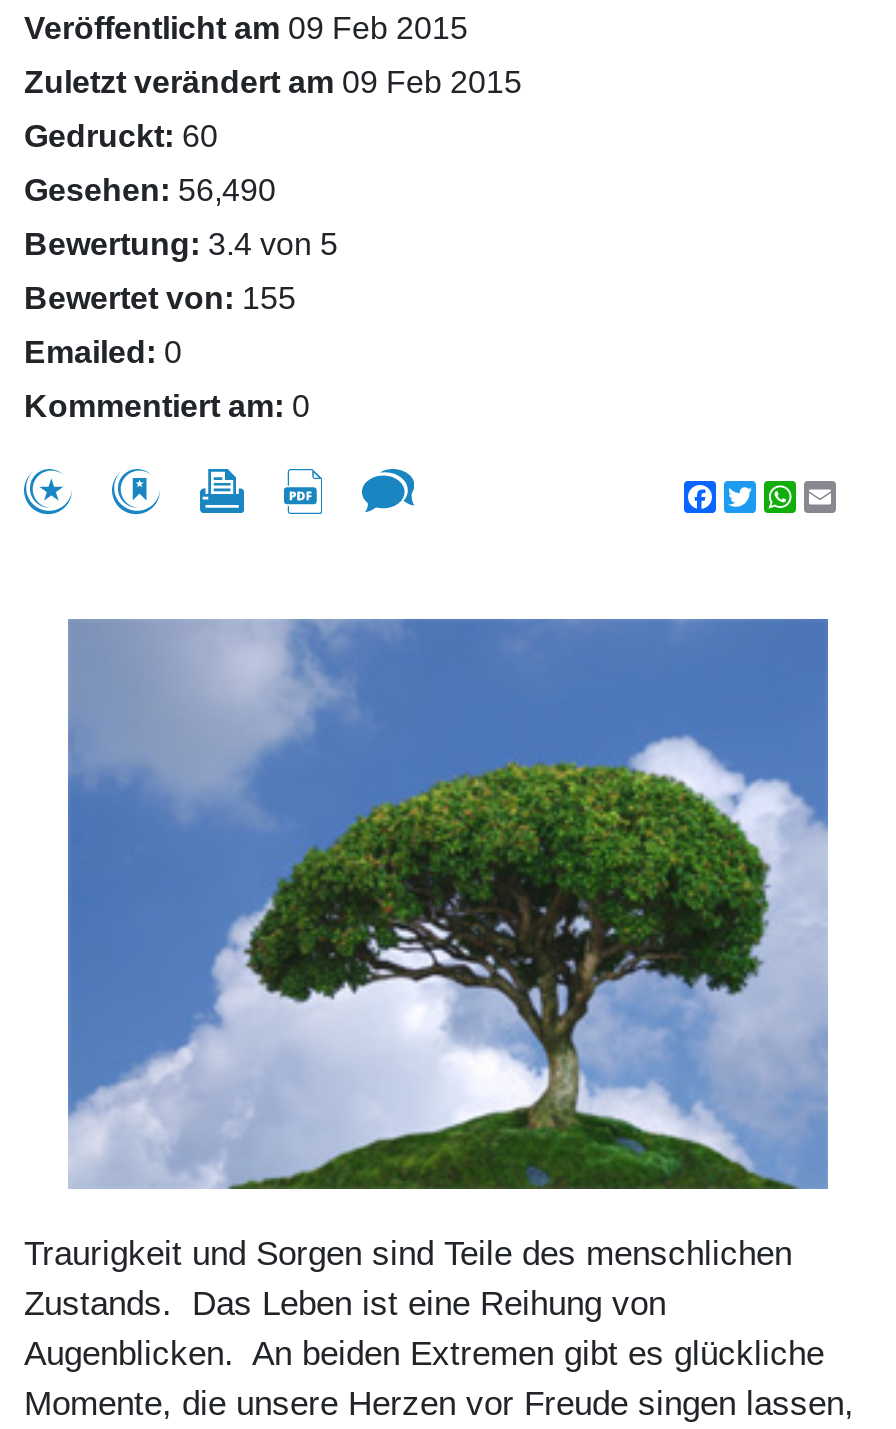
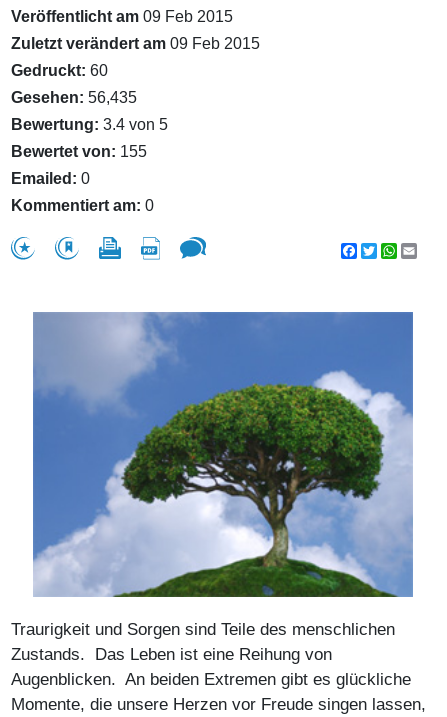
- Gesehen: 56,490
+ Gesehen: 56,435
